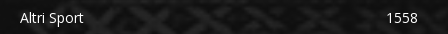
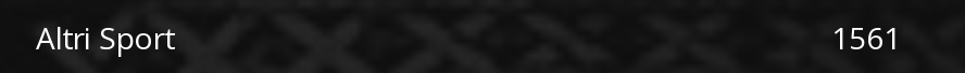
- 1558
+ 1561
